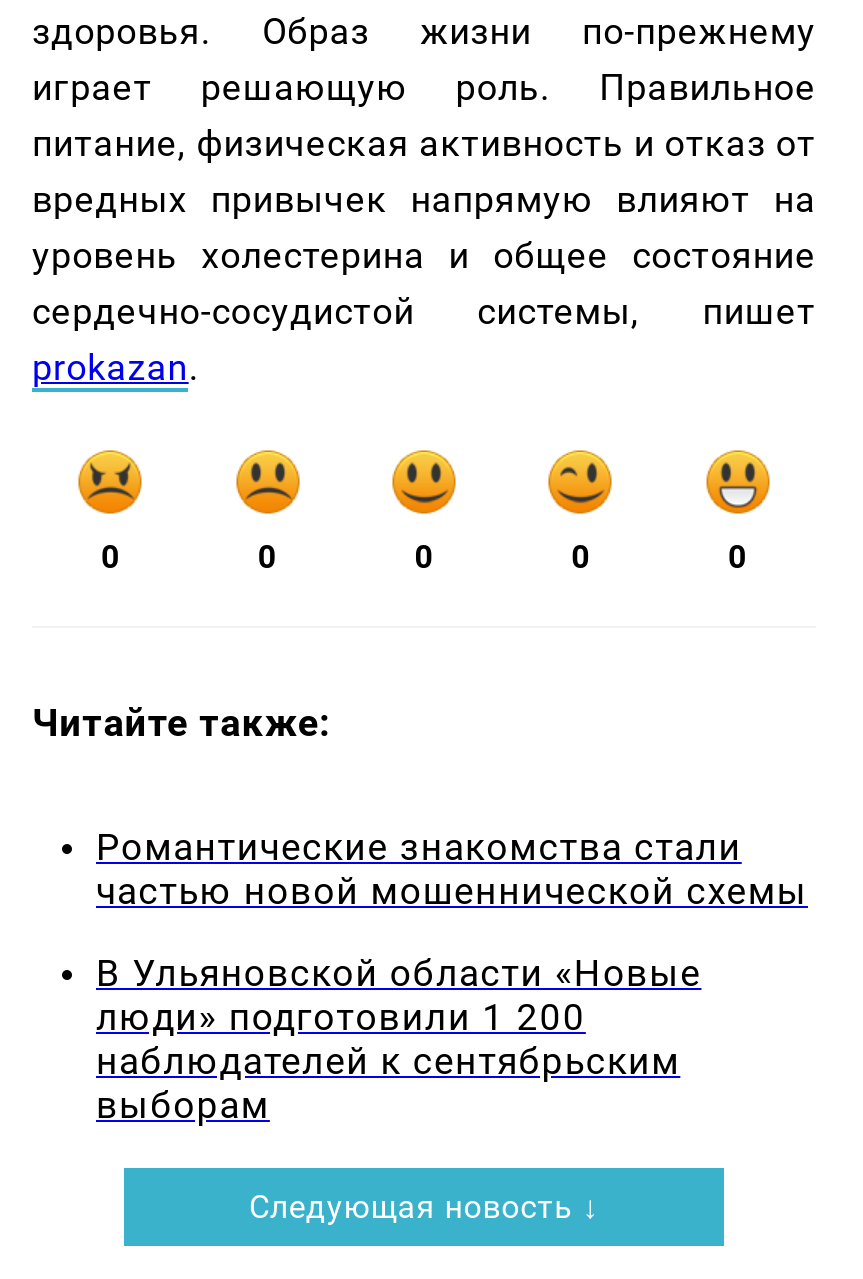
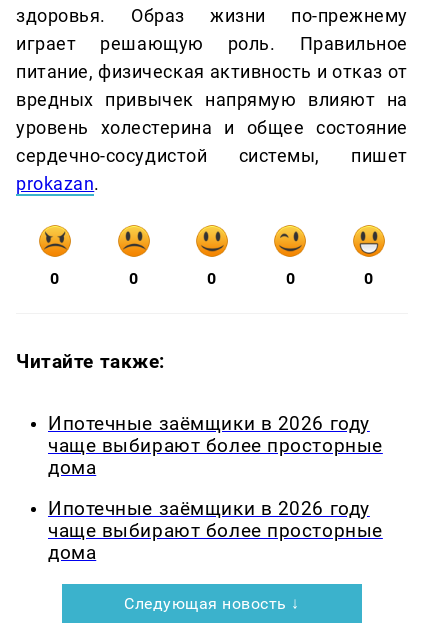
- Романтические знакомства стали
- частью новой мошеннической схемы
+ Ипотечные заёмщики в 2026 году
+ чаще выбирают более просторные
+ дома

- В Ульяновской области «Новые
- люди» подготовили 1 200
- наблюдателей к сентябрьским
- выборам
+ Ипотечные заёмщики в 2026 году
+ чаще выбирают более просторные
+ дома
